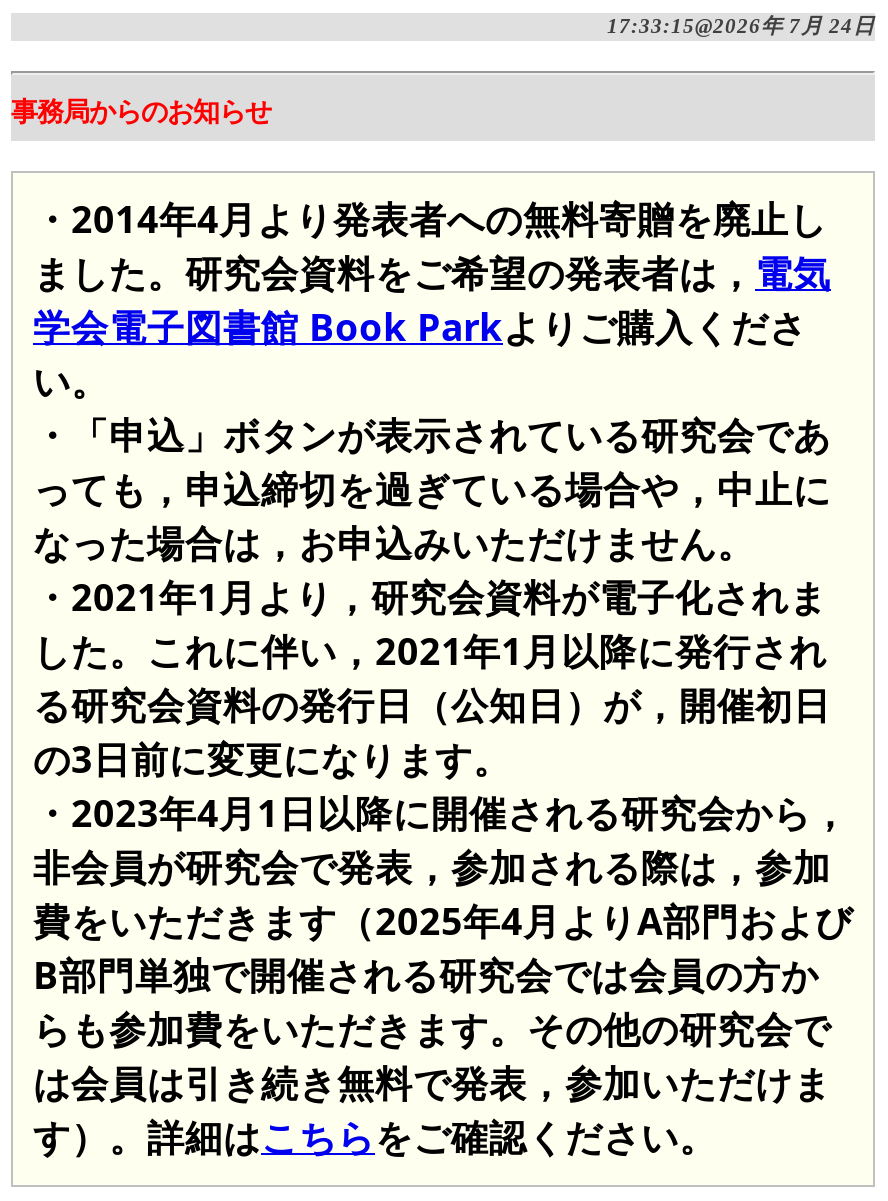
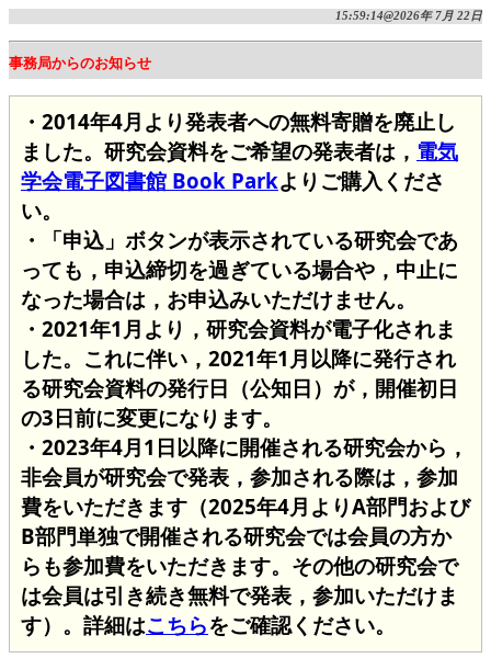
- 17:33:15@2026年 7月 24日
+ 15:59:14@2026年 7月 22日
